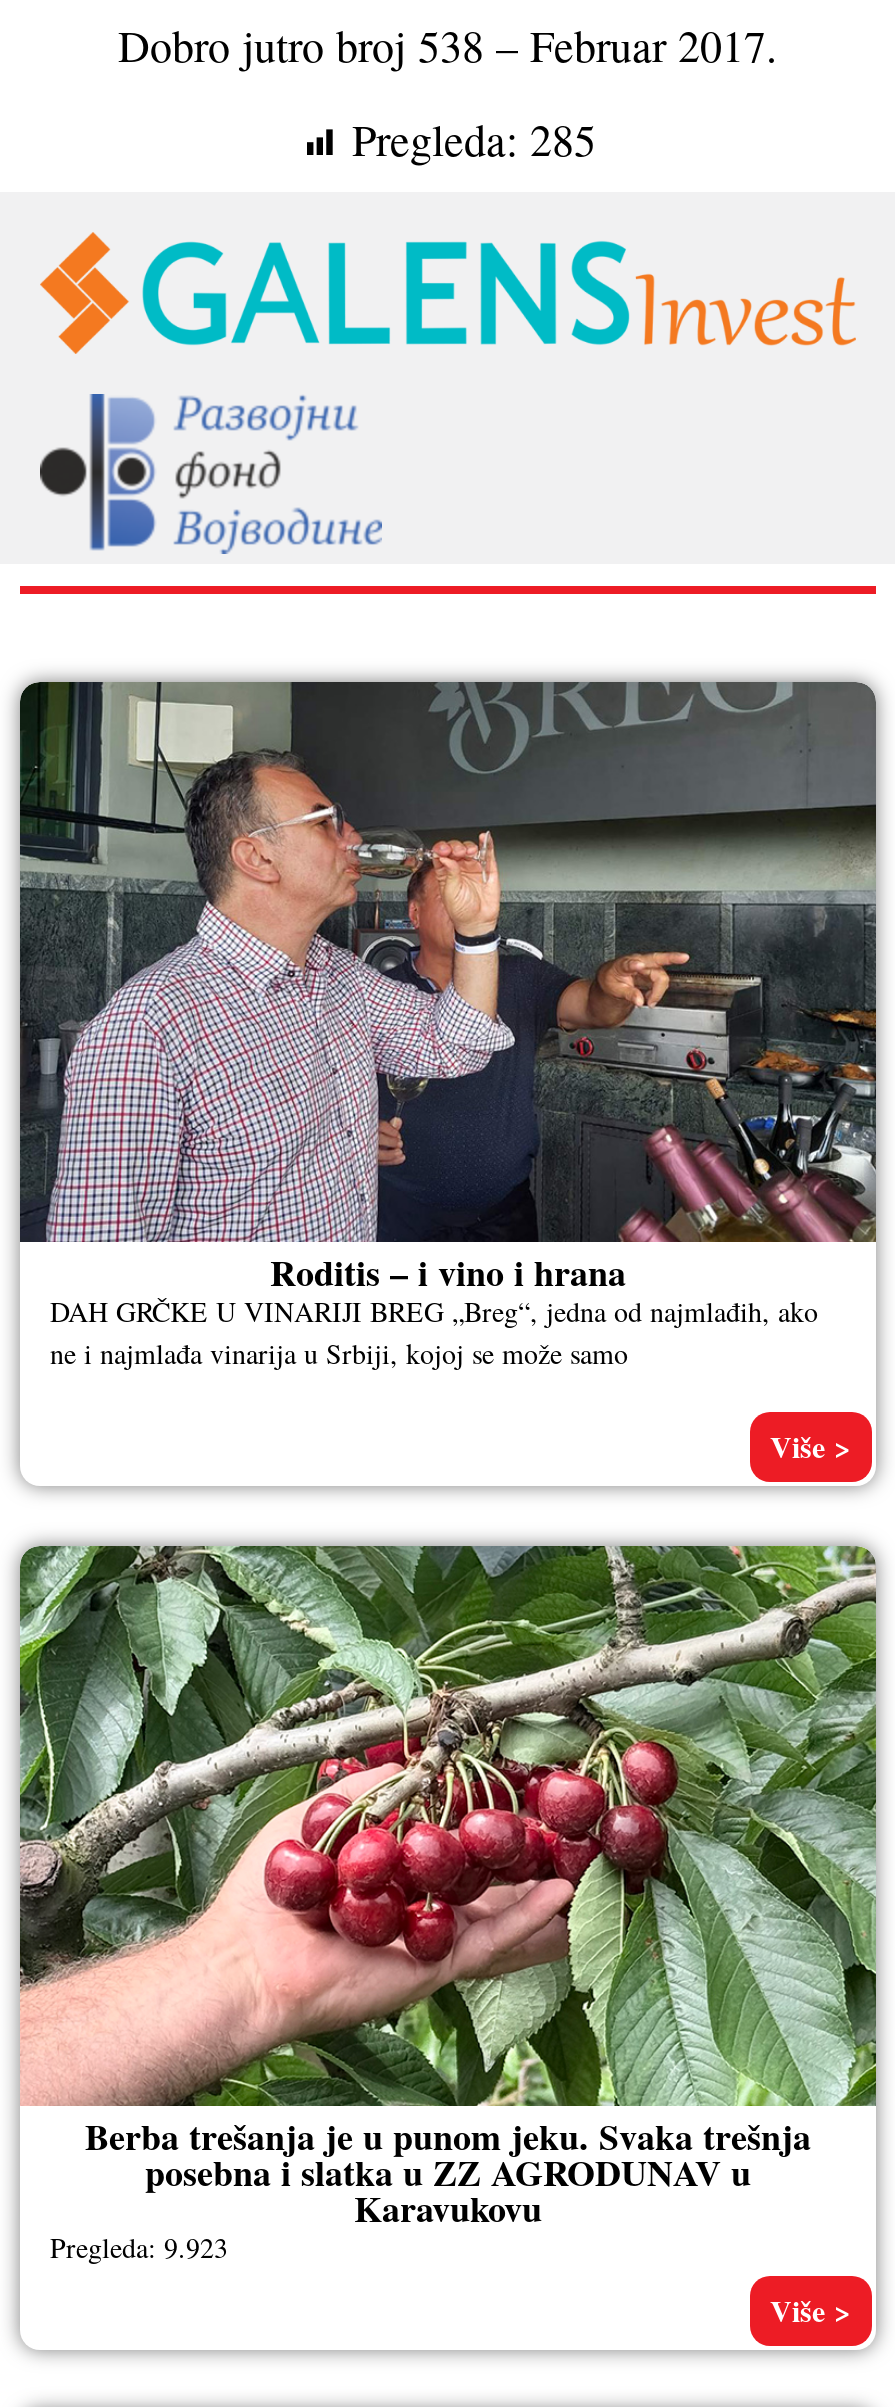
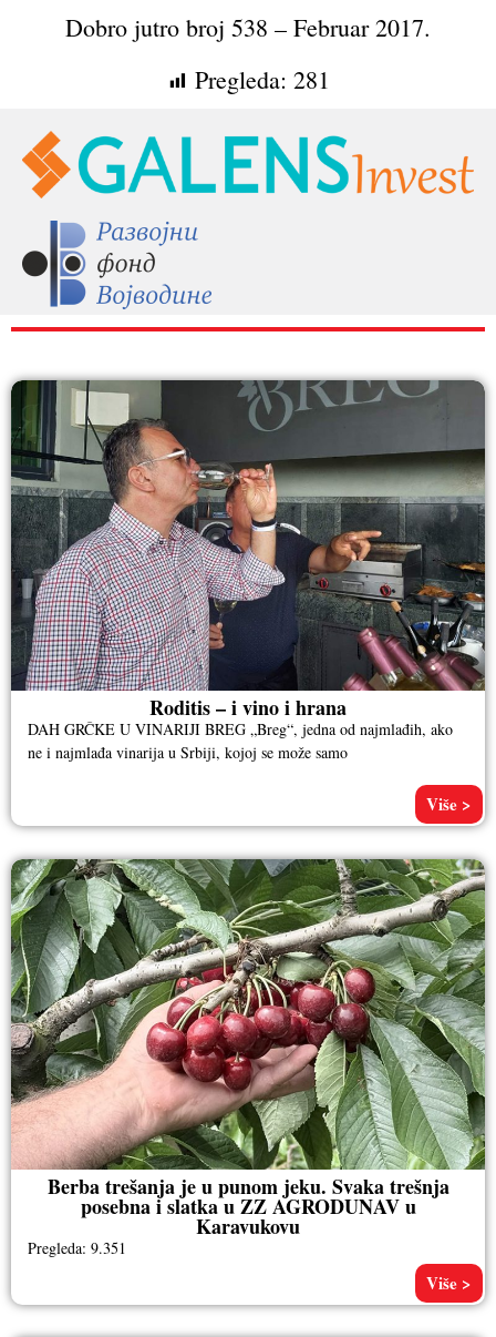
- Pregleda: 285
+ Pregleda: 281

- Pregleda: 9.923
+ Pregleda: 9.351
